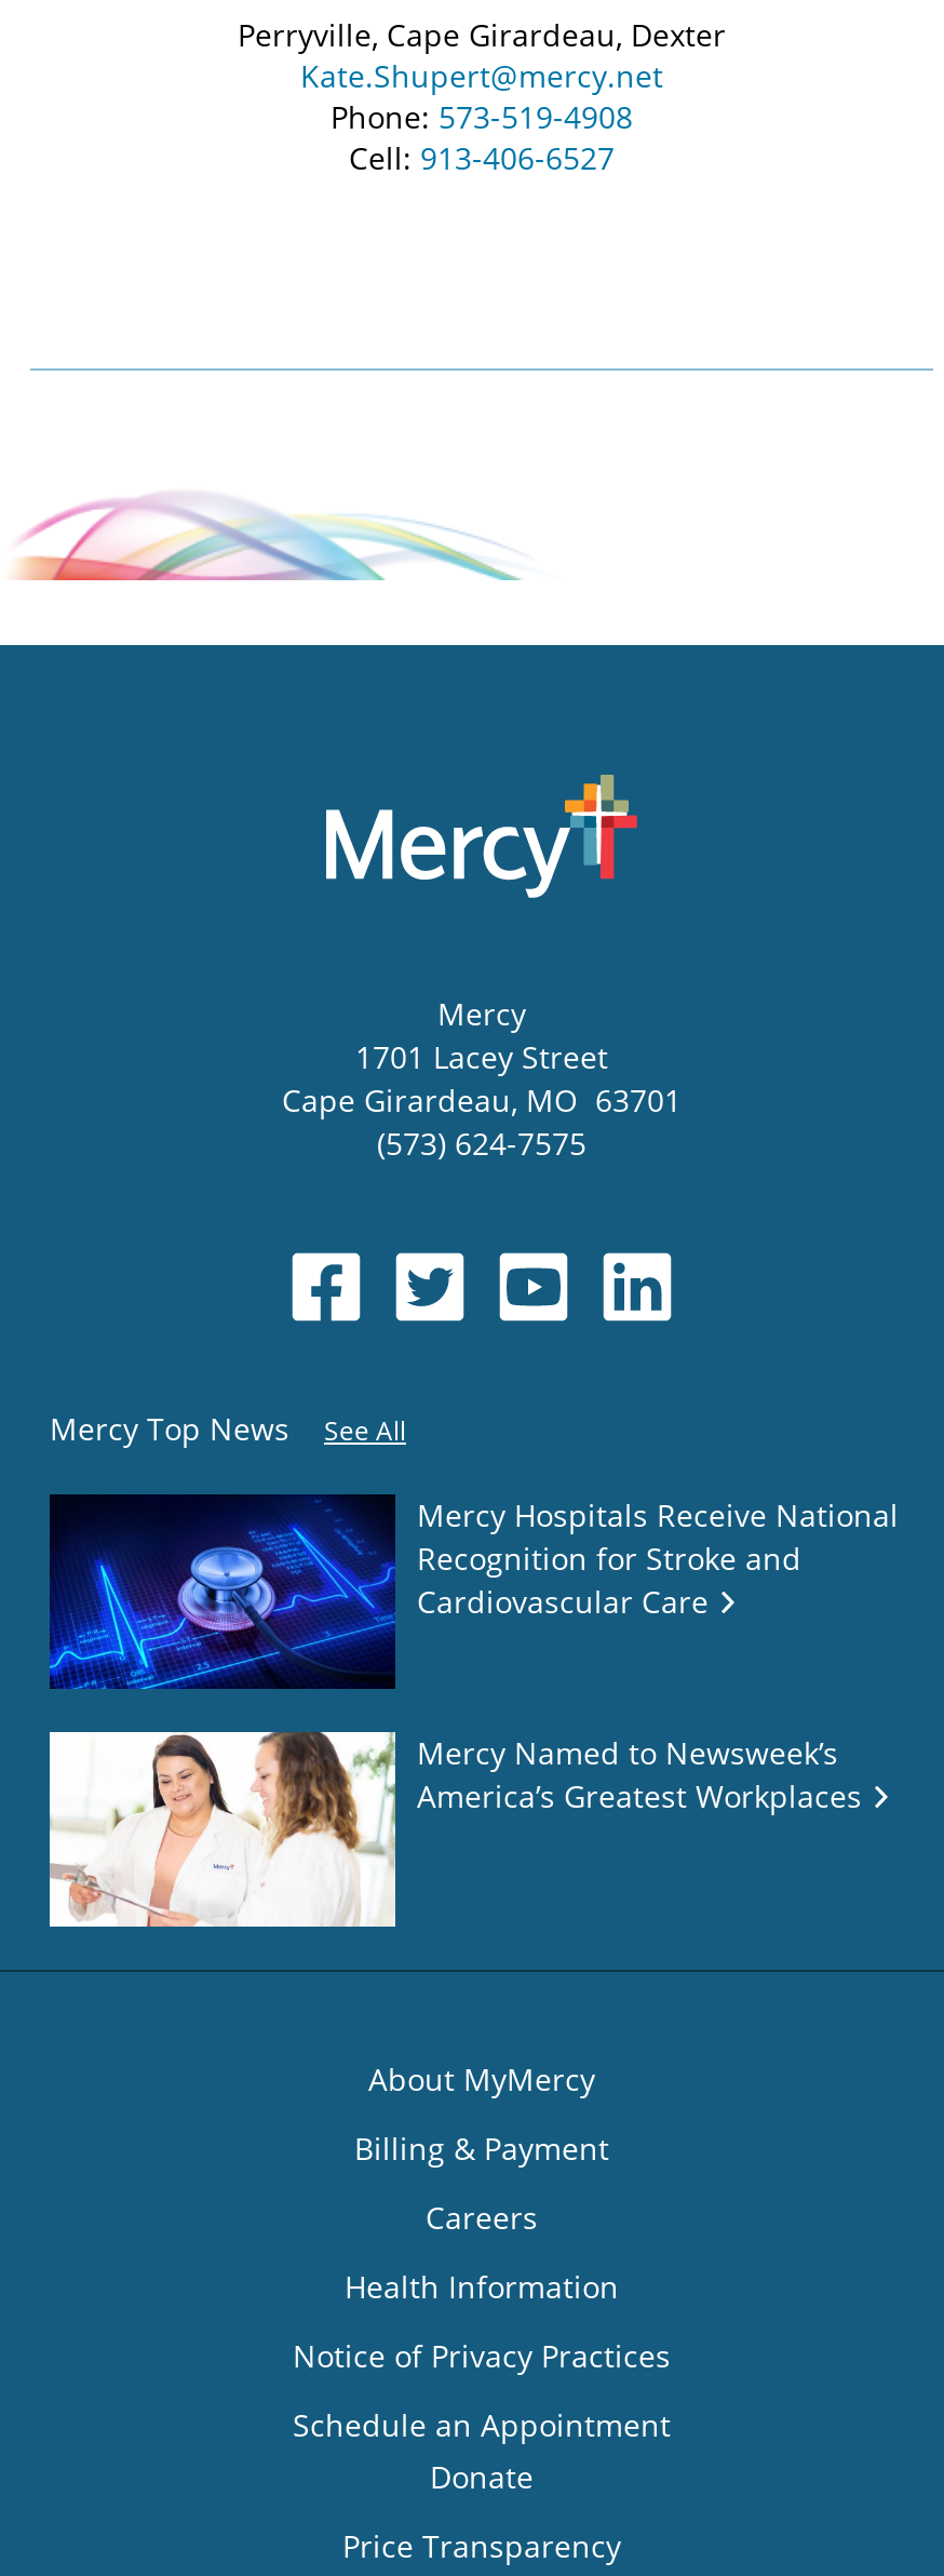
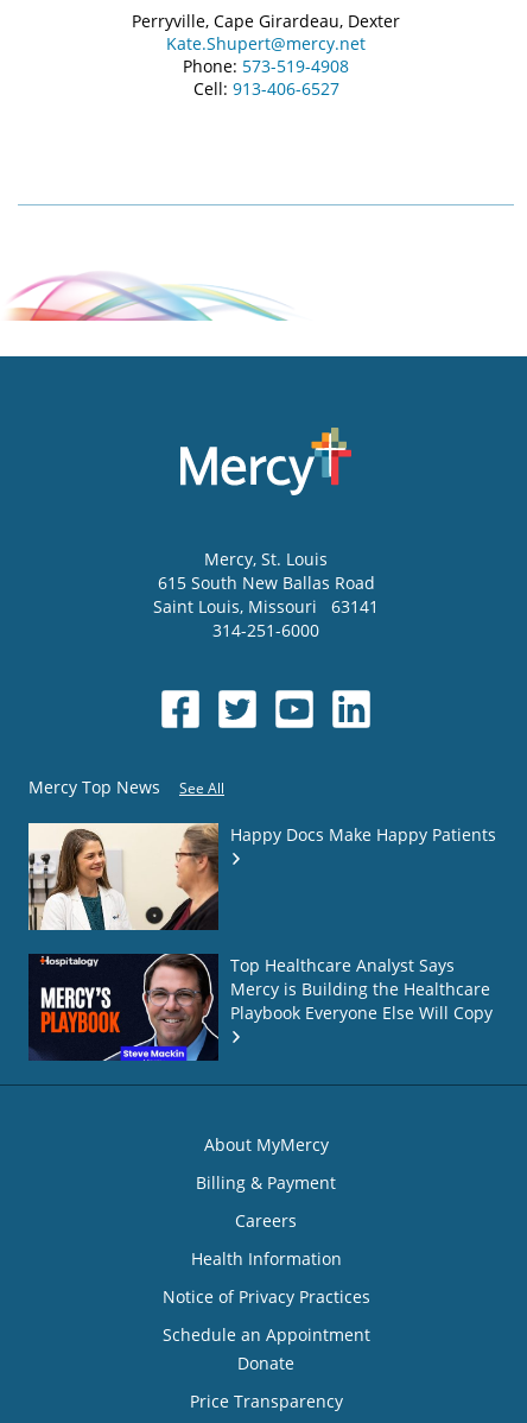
- Mercy
- 1701 Lacey Street
- Cape Girardeau, MO 63701
- (573) 624-7575
+ Mercy, St. Louis
+ 615 South New Ballas Road
+ Saint Louis, Missouri 63141
+ 314-251-6000

- [image]
- Mercy Hospitals Receive National
- Recognition for Stroke and
- Cardiovascular Care
+ [image]
+ Happy Docs Make Happy Patients

- [image]
- Mercy Named to Newsweek’s
- America’s Greatest Workplaces
+ [image]
+ Top Healthcare Analyst Says
+ Mercy is Building the Healthcare
+ Playbook Everyone Else Will Copy
